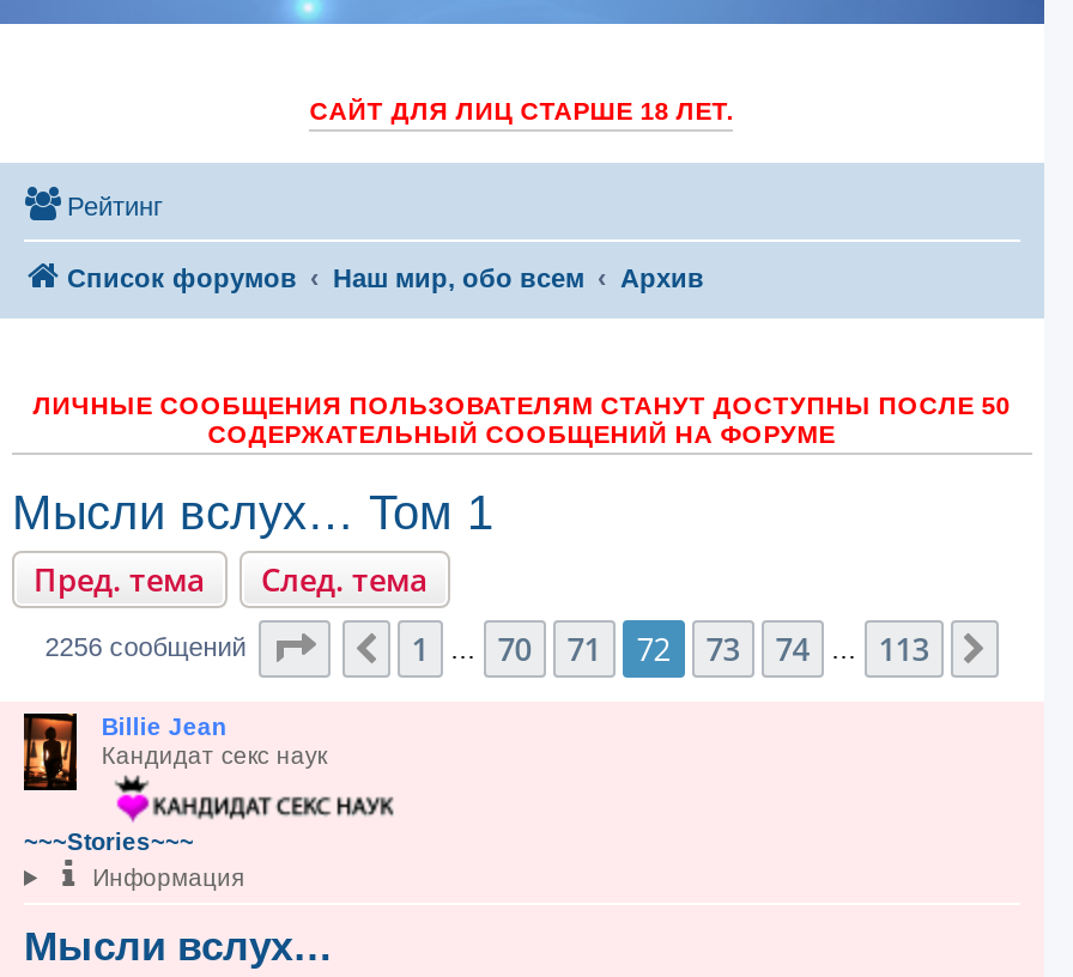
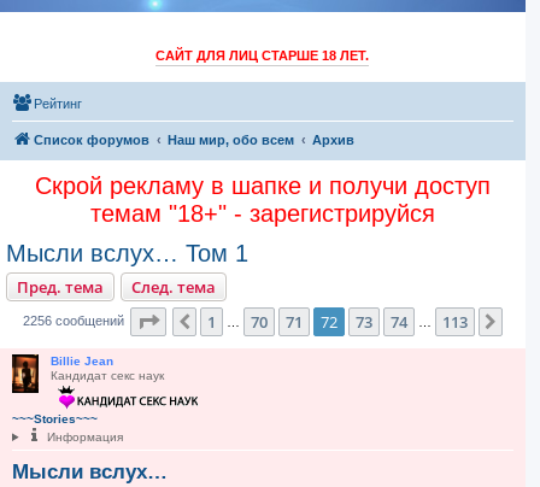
- ЛИЧНЫЕ СООБЩЕНИЯ ПОЛЬЗОВАТЕЛЯМ СТАНУТ ДОСТУПНЫ ПОСЛЕ 50
- СОДЕРЖАТЕЛЬНЫЙ СООБЩЕНИЙ НА ФОРУМЕ
+ Скрой рекламу в шапке и получи доступ
+ темам "18+" - зарегистрируйся
